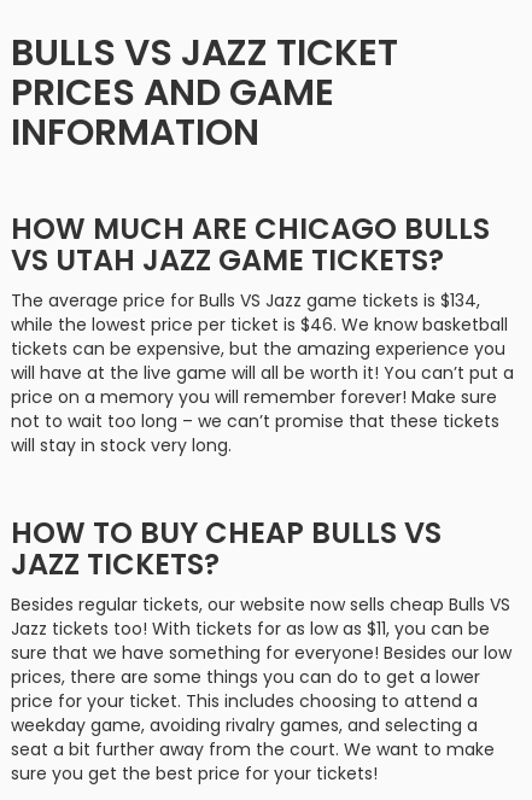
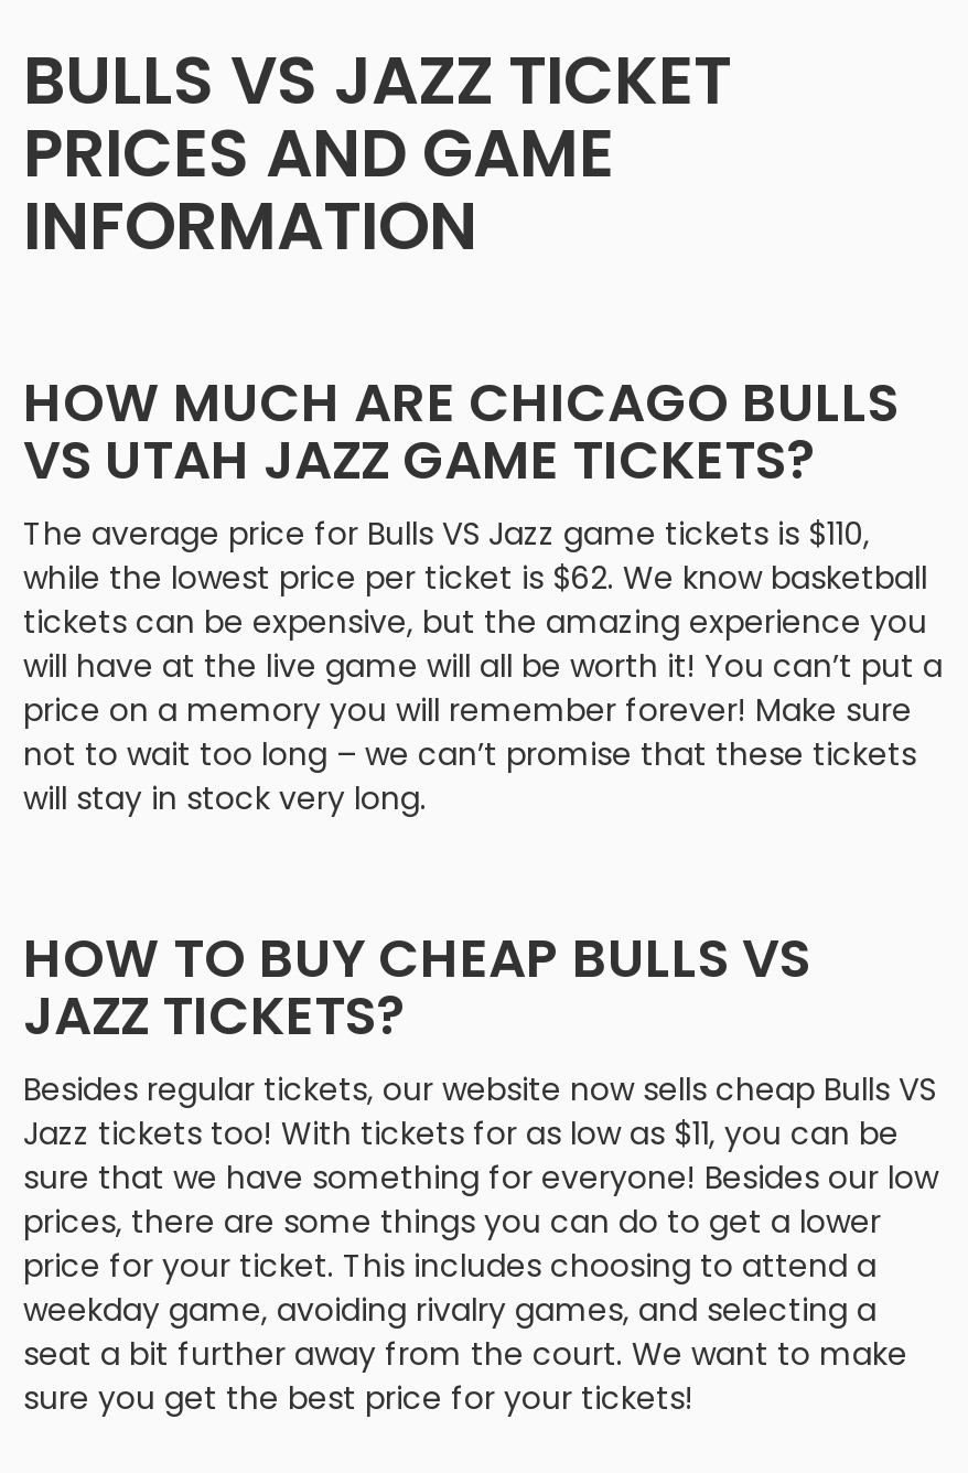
- The average price for Bulls VS Jazz game tickets is $134,
+ The average price for Bulls VS Jazz game tickets is $110,

- while the lowest price per ticket is $46. We know basketball
+ while the lowest price per ticket is $62. We know basketball
